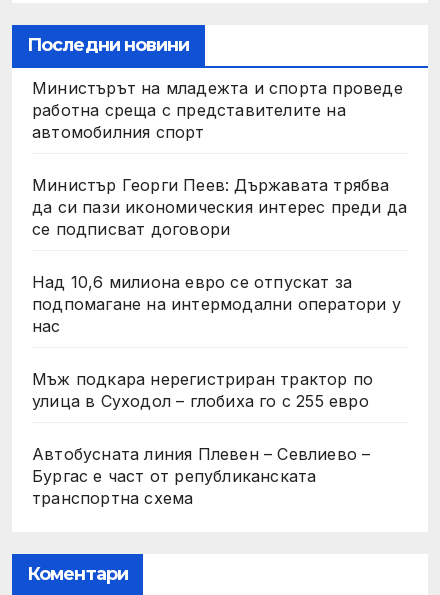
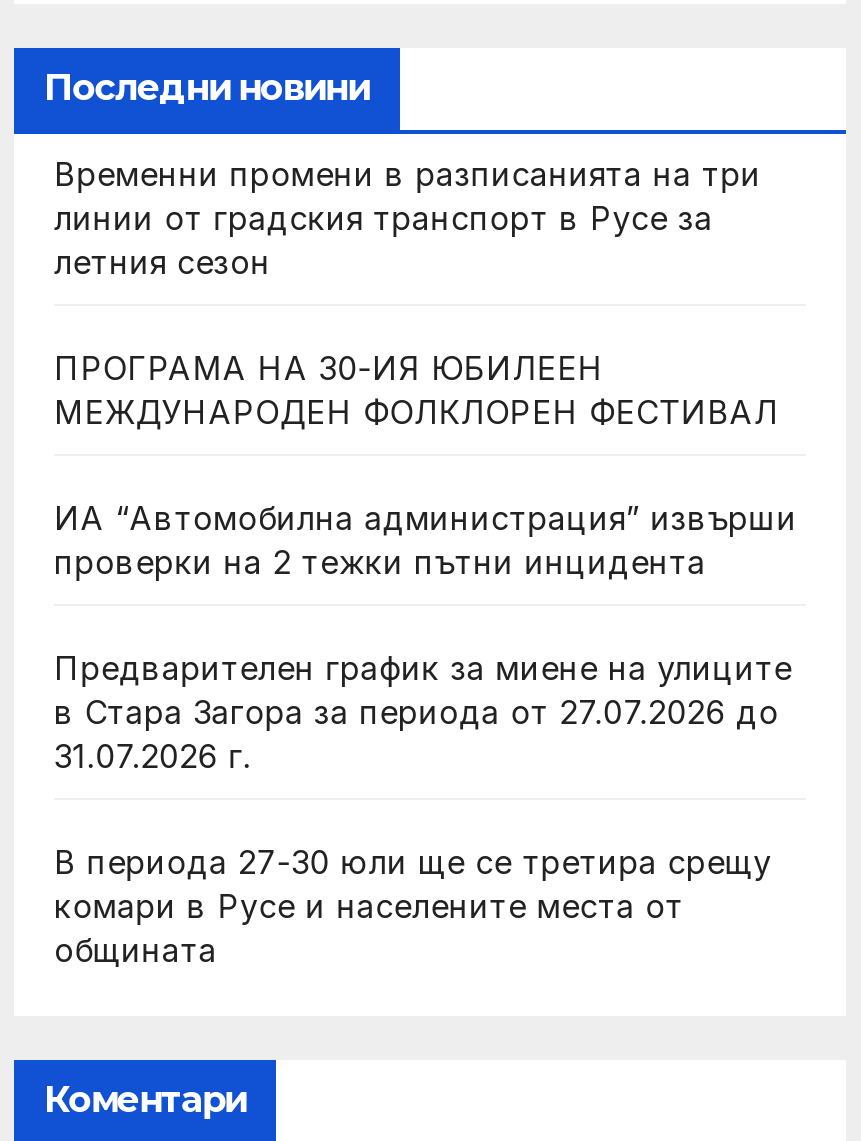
- Министърът на младежта и спорта проведе
- работна среща с представителите на
- автомобилния спорт
+ Временни промени в разписанията на три
+ линии от градския транспорт в Русе за
+ летния сезон

- Министър Георги Пеев: Държавата трябва
- да си пази икономическия интерес преди да
- се подписват договори
+ ПРОГРАМА НА 30-ИЯ ЮБИЛЕЕН
+ МЕЖДУНАРОДЕН ФОЛКЛОРЕН ФЕСТИВАЛ

- Над 10,6 милиона евро се отпускат за
- подпомагане на интермодални оператори у
- нас
+ ИА “Автомобилна администрация” извърши
+ проверки на 2 тежки пътни инцидента

- Мъж подкара нерегистриран трактор по
- улица в Суходол – глобиха го с 255 евро
+ Предварителен график за миене на улиците
+ в Стара Загора за периода от 27.07.2026 до
+ 31.07.2026 г.

- Автобусната линия Плевен – Севлиево –
- Бургас е част от републиканската
- транспортна схема
+ В периода 27-30 юли ще се третира срещу
+ комари в Русе и населените места от
+ общината
